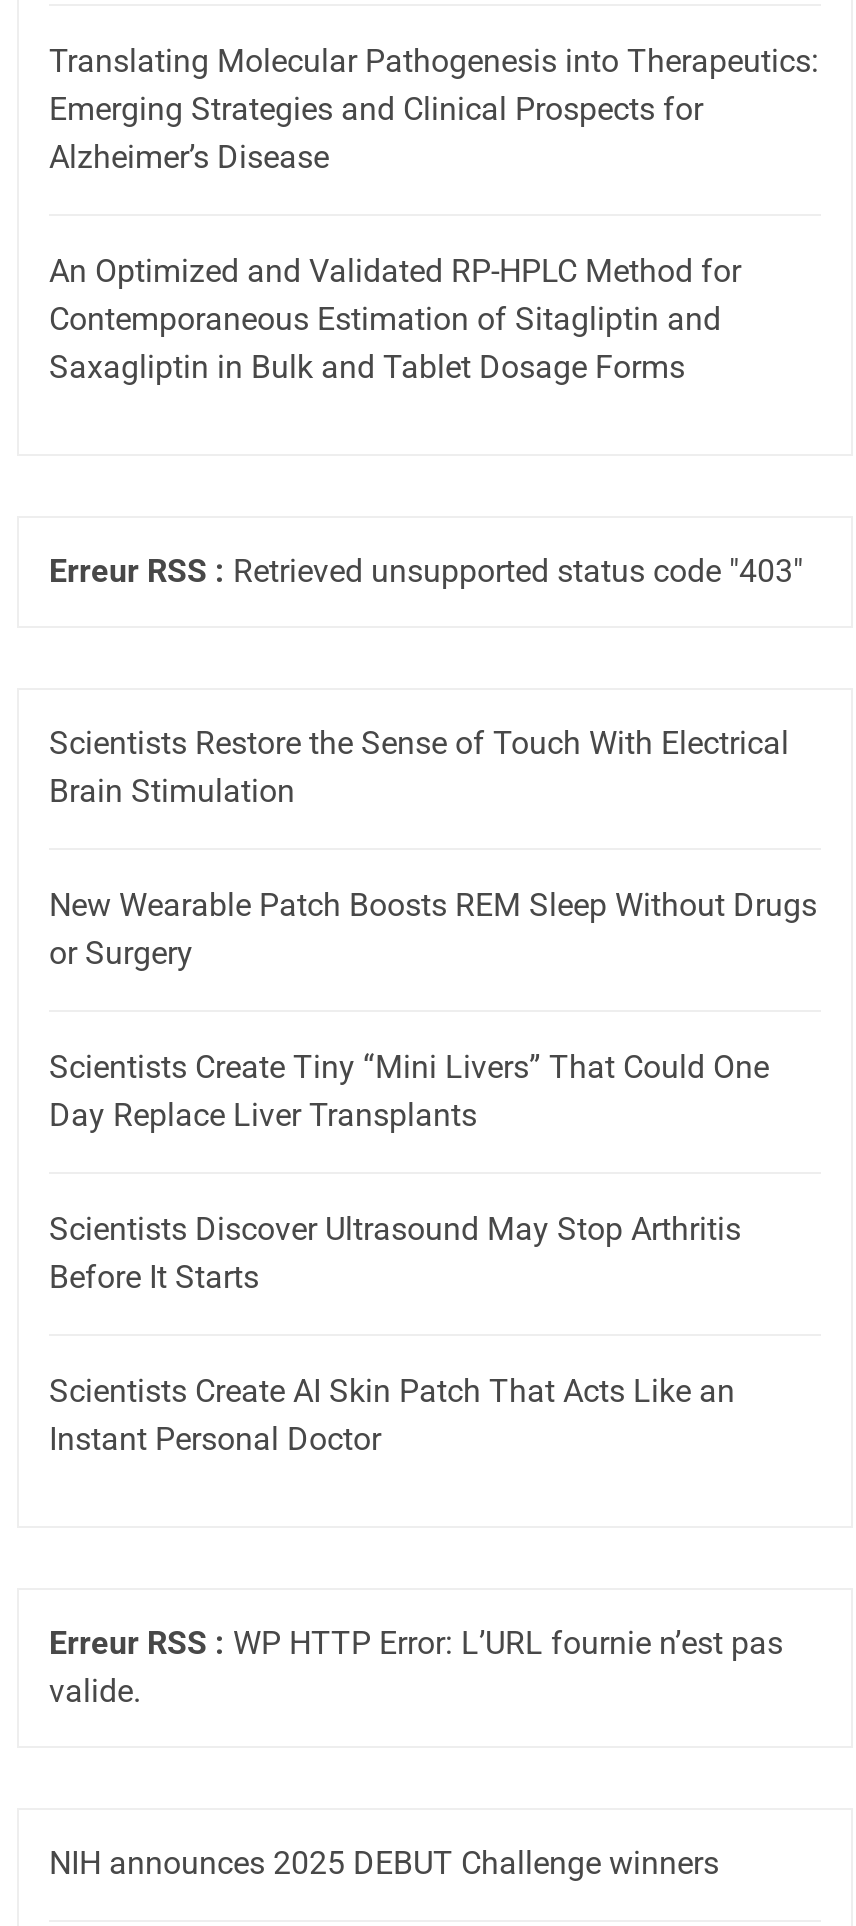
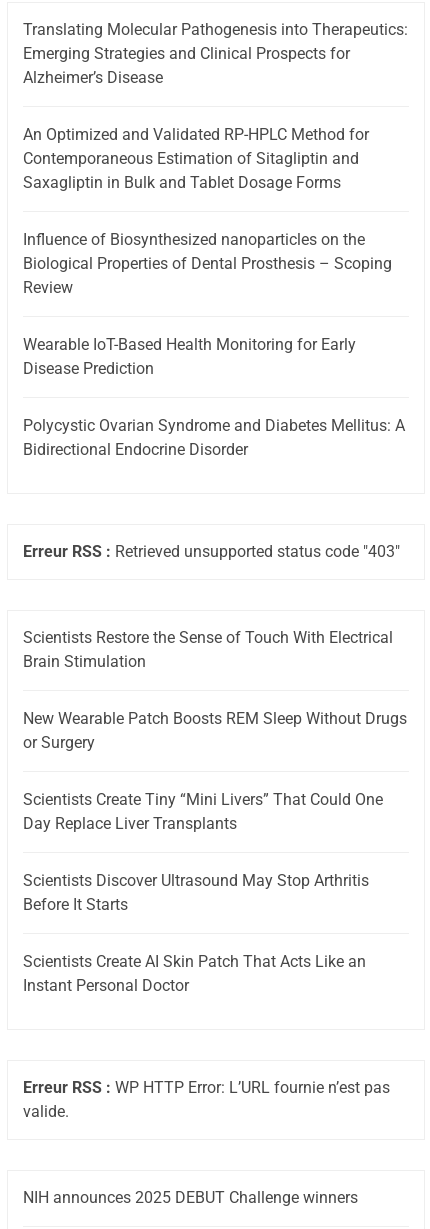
+ Influence of Biosynthesized nanoparticles on the
+ Biological Properties of Dental Prosthesis – Scoping
+ Review
+ Wearable IoT-Based Health Monitoring for Early
+ Disease Prediction
+ Polycystic Ovarian Syndrome and Diabetes Mellitus: A
+ Bidirectional Endocrine Disorder
